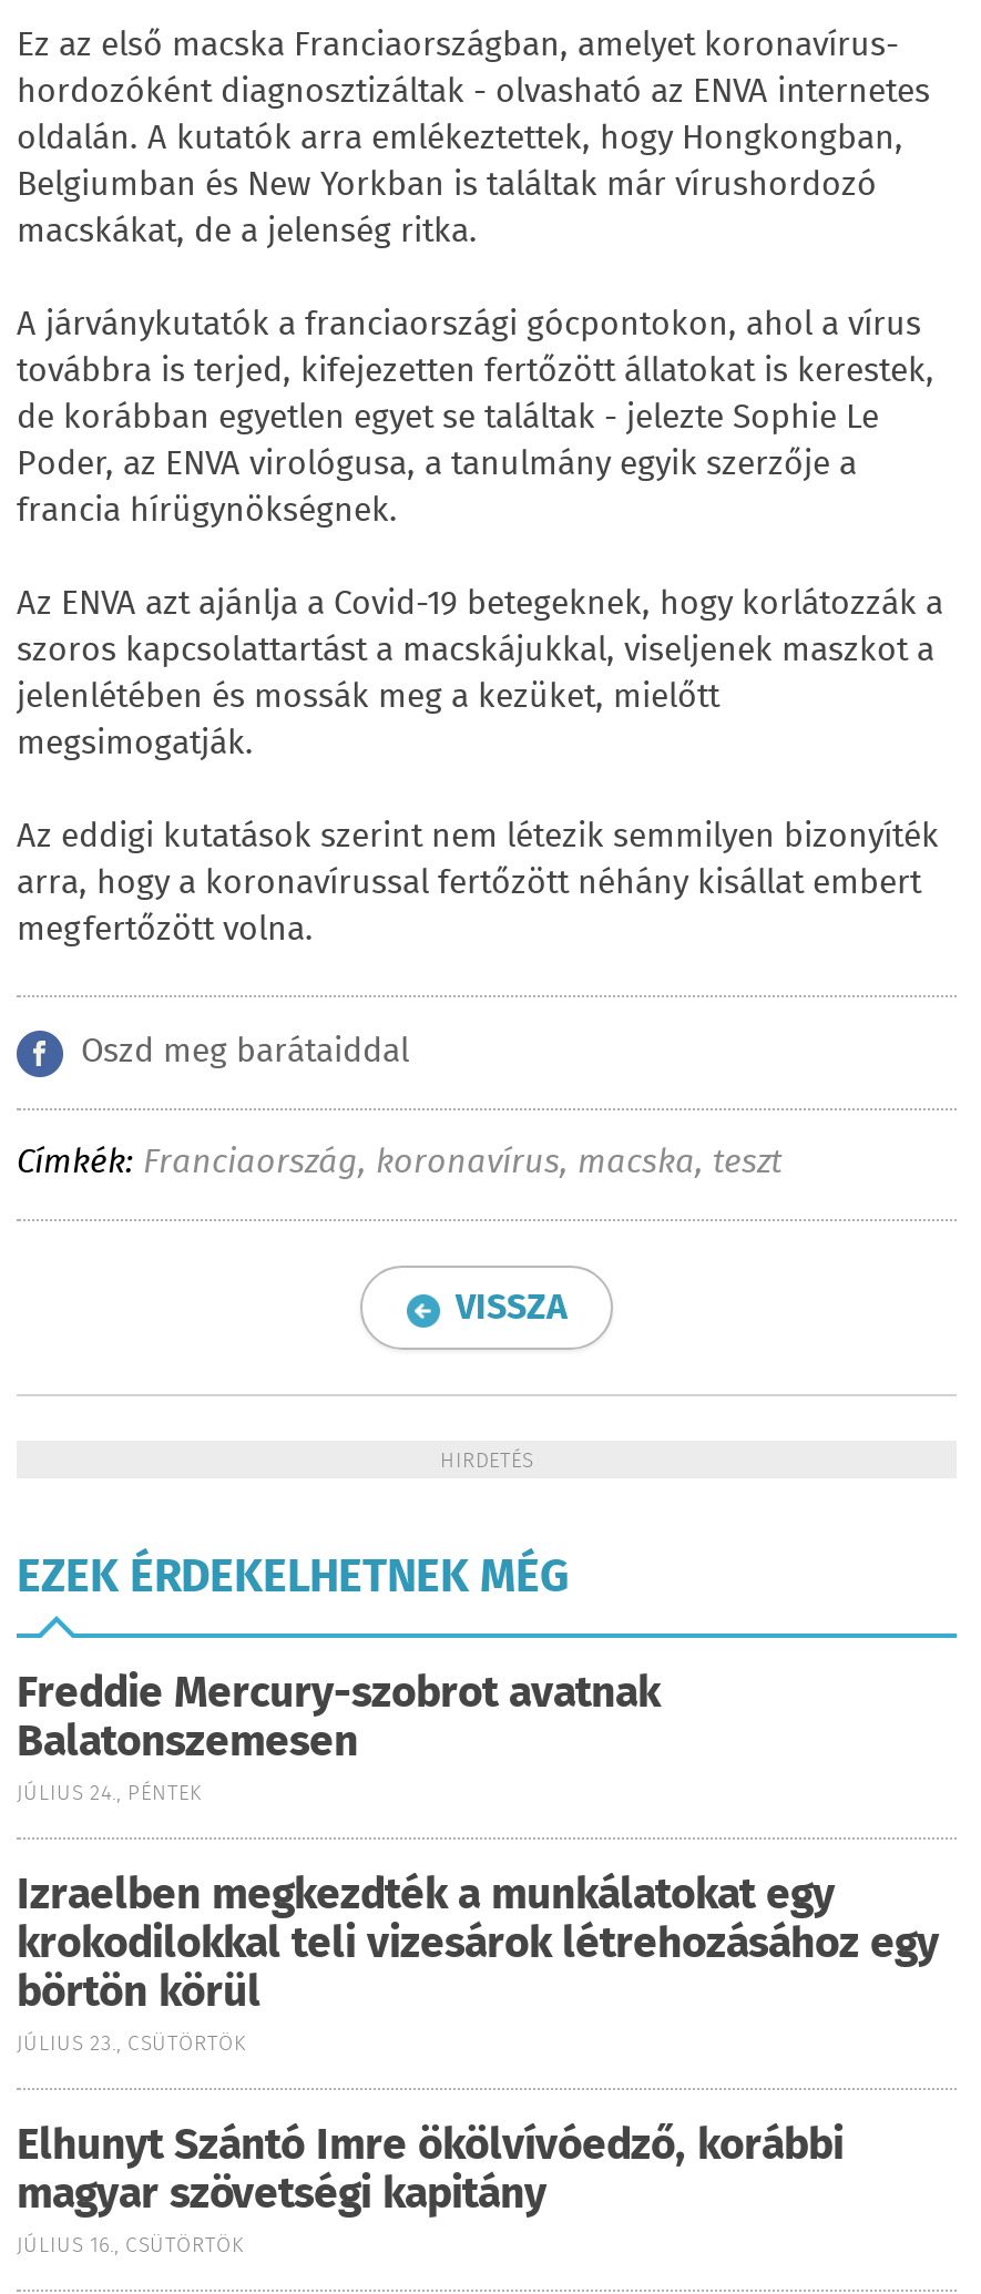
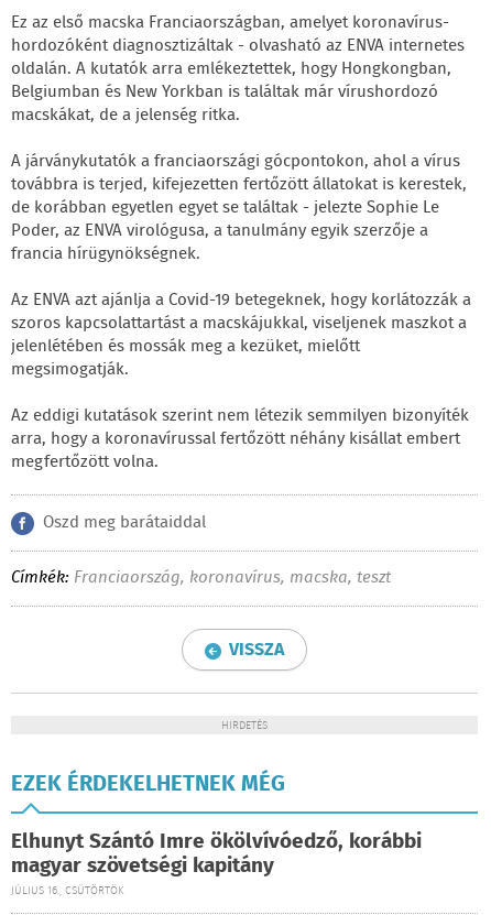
- Freddie Mercury-szobrot avatnak
- Balatonszemesen
- JÚLIUS 24., PÉNTEK
- Izraelben megkezdték a munkálatokat egy
- krokodilokkal teli vizesárok létrehozásához egy
- börtön körül
- JÚLIUS 23., CSÜTÖRTÖK
